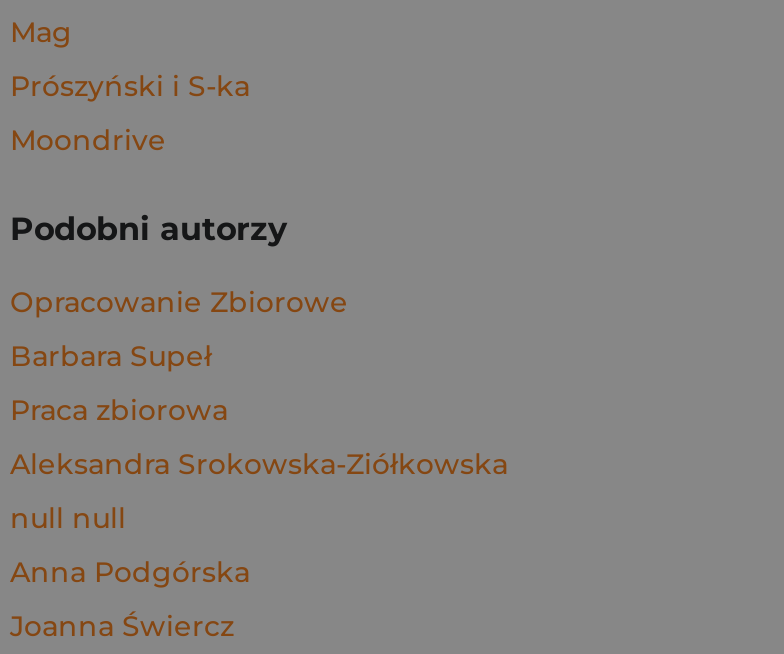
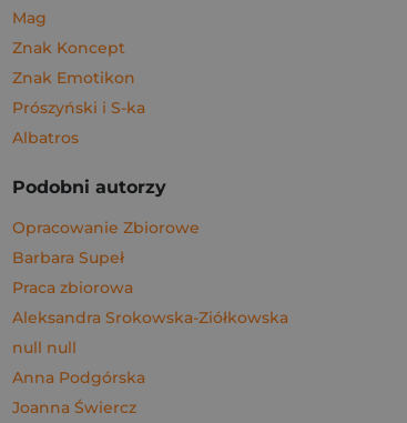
+ Znak Koncept
+ Znak Emotikon

- Moondrive
+ Albatros
